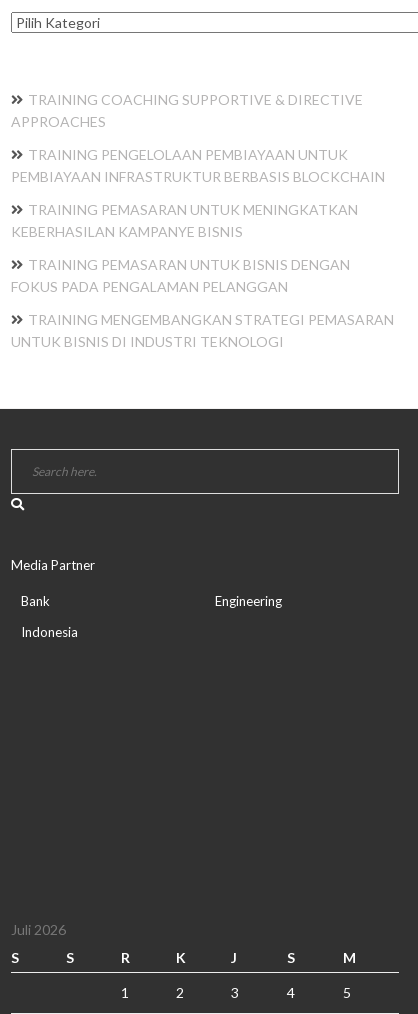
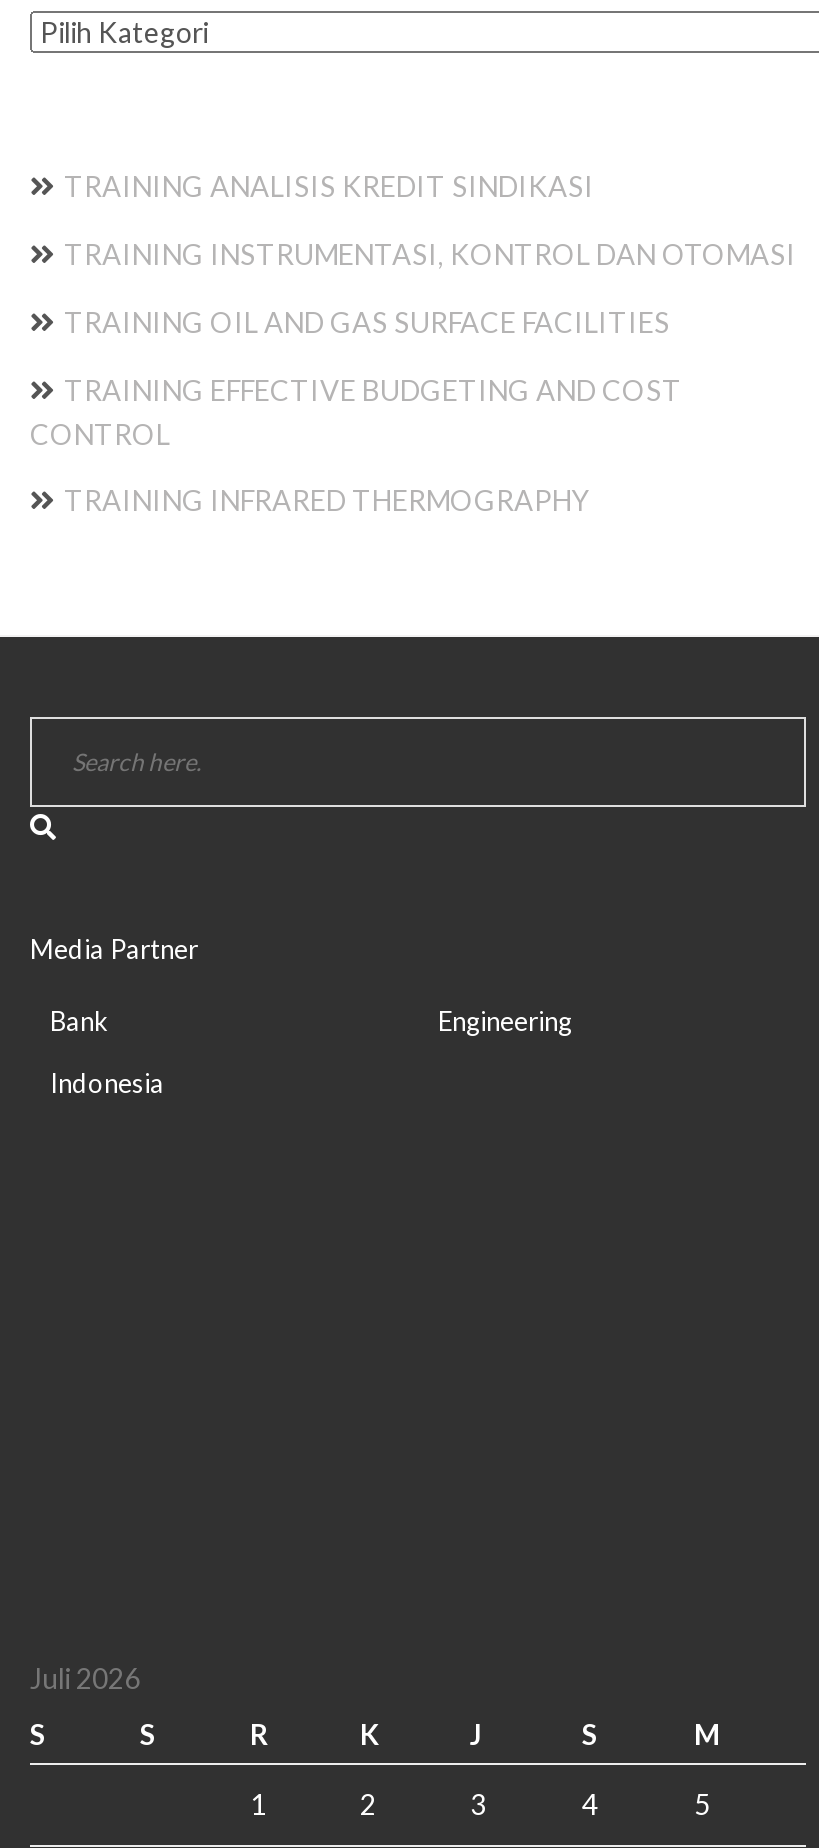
- TRAINING COACHING SUPPORTIVE & DIRECTIVE
- APPROACHES
+ TRAINING ANALISIS KREDIT SINDIKASI

- TRAINING PENGELOLAAN PEMBIAYAAN UNTUK
- PEMBIAYAAN INFRASTRUKTUR BERBASIS BLOCKCHAIN
+ TRAINING INSTRUMENTASI, KONTROL DAN OTOMASI

- TRAINING PEMASARAN UNTUK MENINGKATKAN
- KEBERHASILAN KAMPANYE BISNIS
+ TRAINING OIL AND GAS SURFACE FACILITIES

- TRAINING PEMASARAN UNTUK BISNIS DENGAN
- FOKUS PADA PENGALAMAN PELANGGAN
+ TRAINING EFFECTIVE BUDGETING AND COST
+ CONTROL

- TRAINING MENGEMBANGKAN STRATEGI PEMASARAN
- UNTUK BISNIS DI INDUSTRI TEKNOLOGI
+ TRAINING INFRARED THERMOGRAPHY
